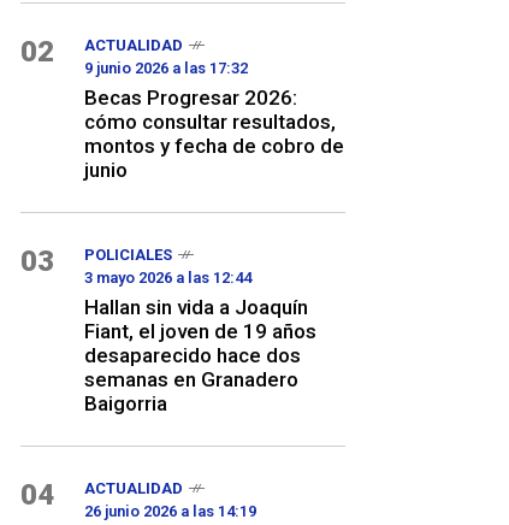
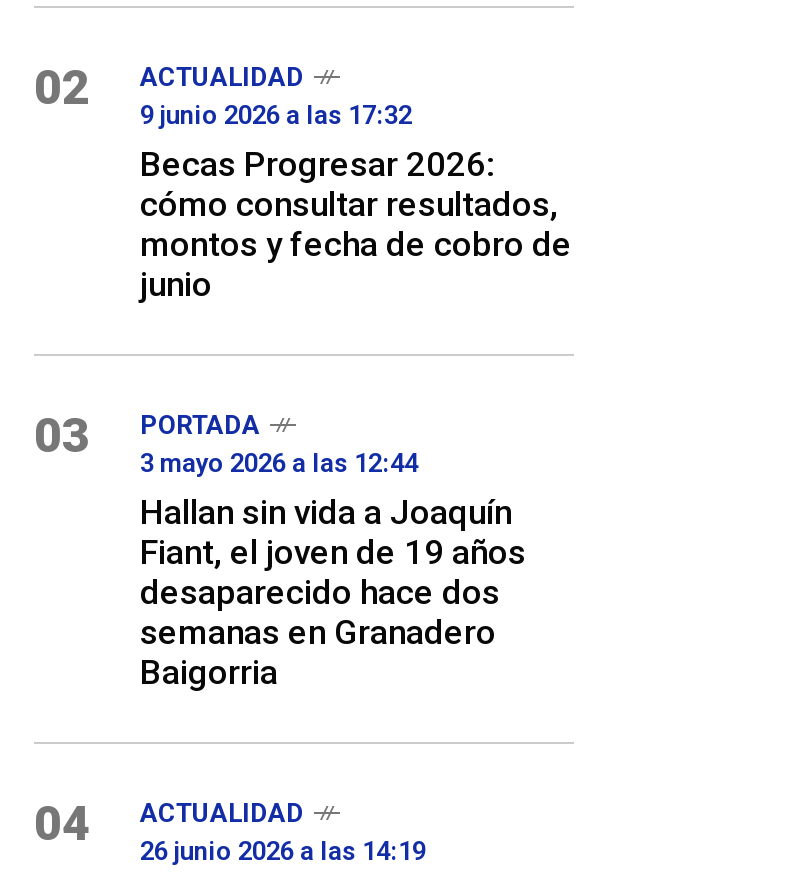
- POLICIALES
+ PORTADA
